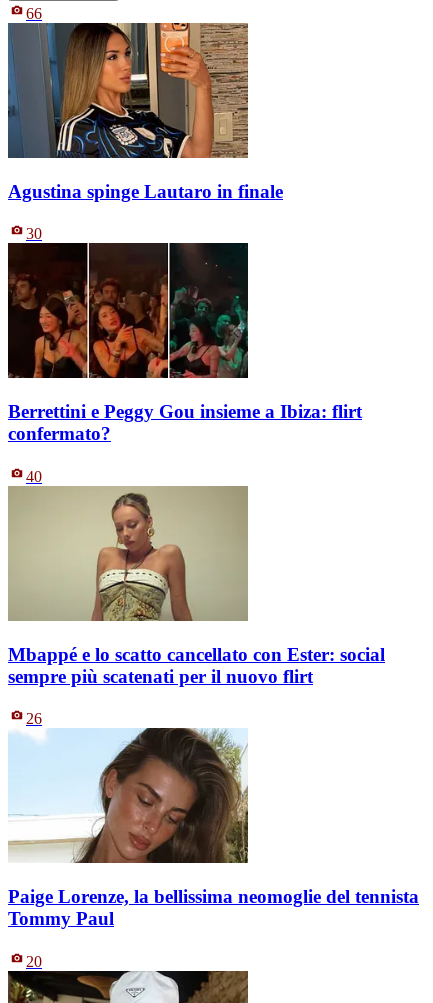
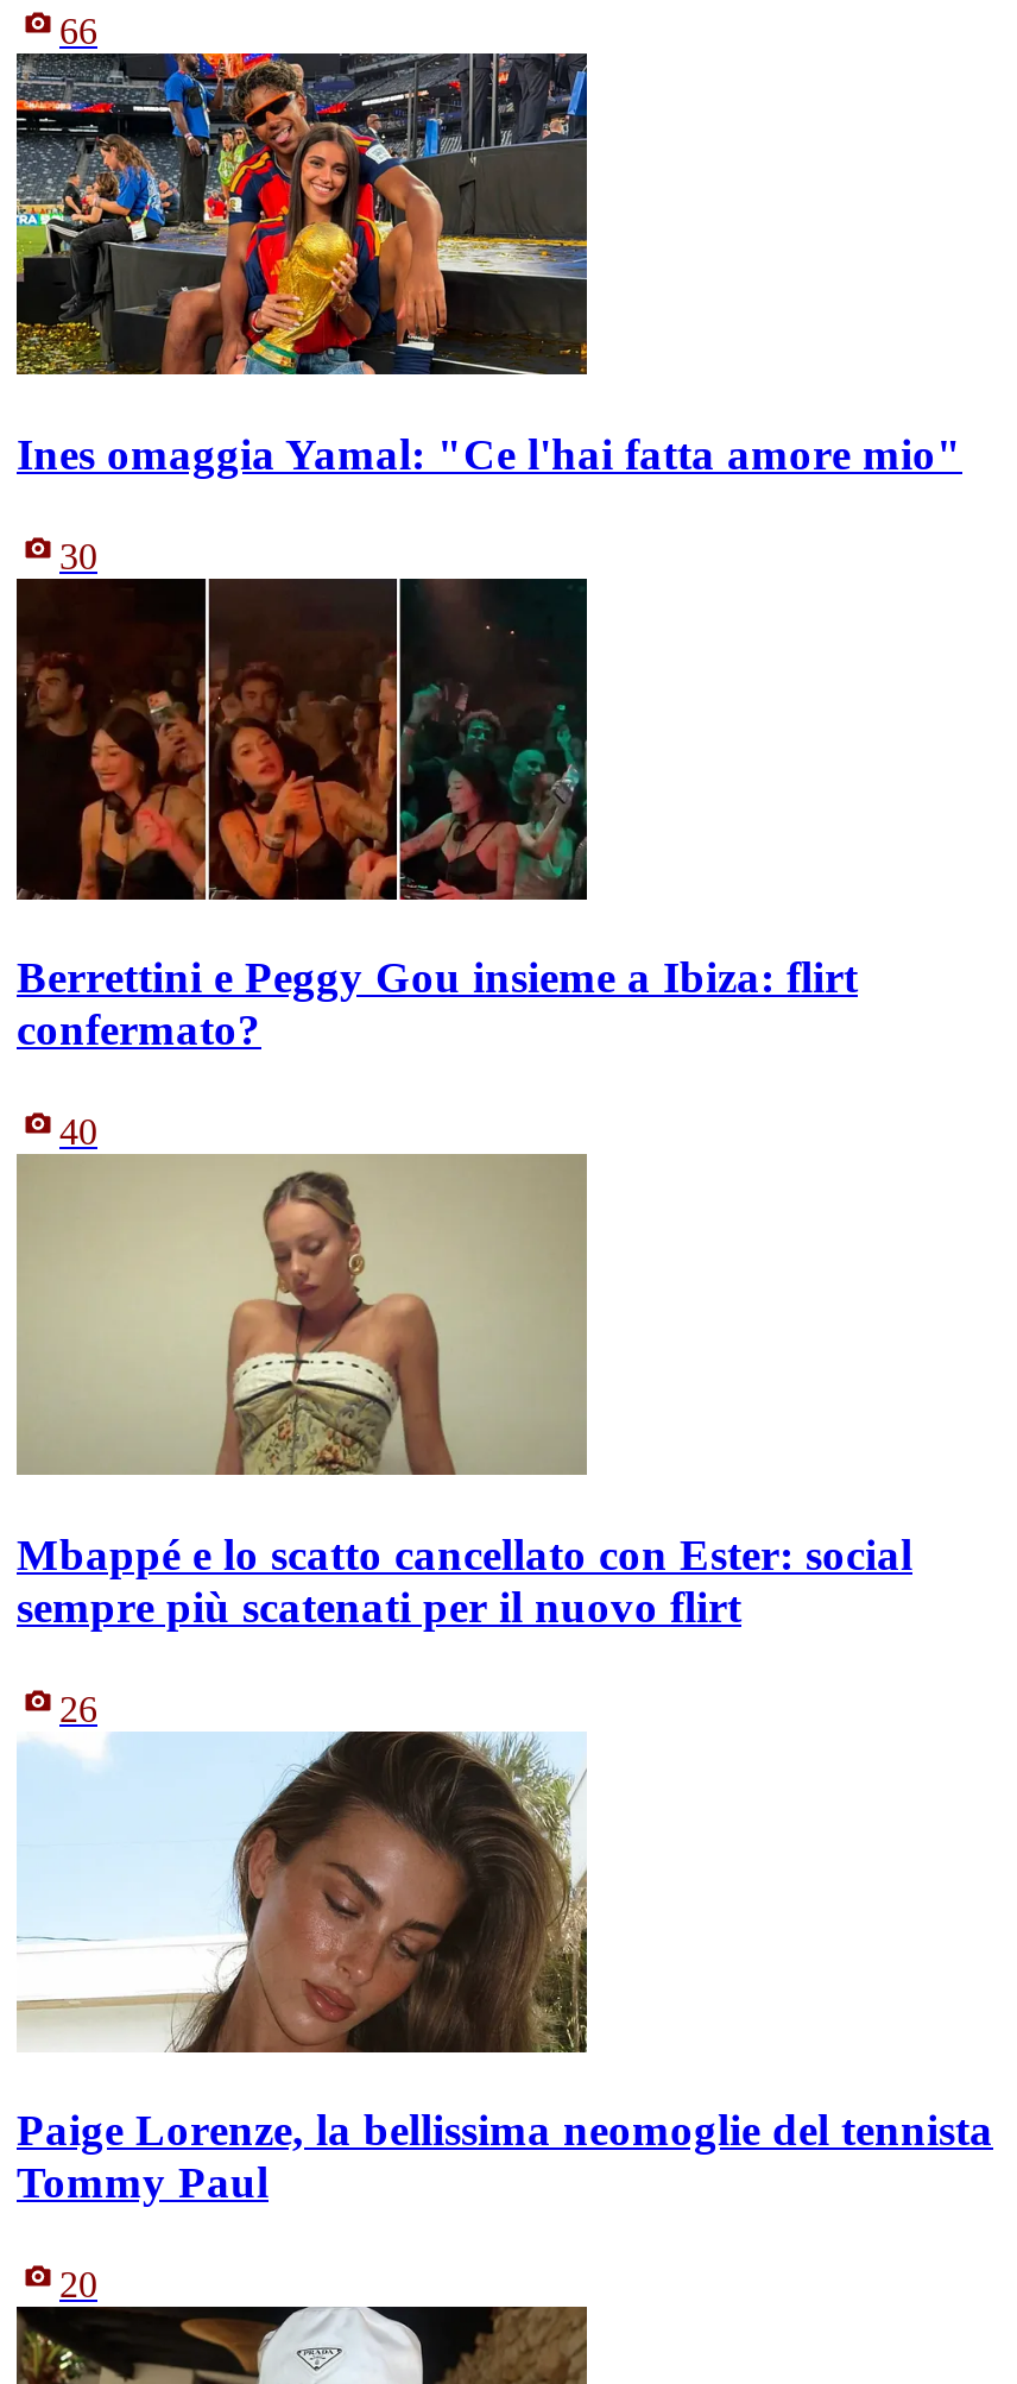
- [image]
- Agustina spinge Lautaro in finale
+ [image]
+ Ines omaggia Yamal: "Ce l'hai fatta amore mio"
